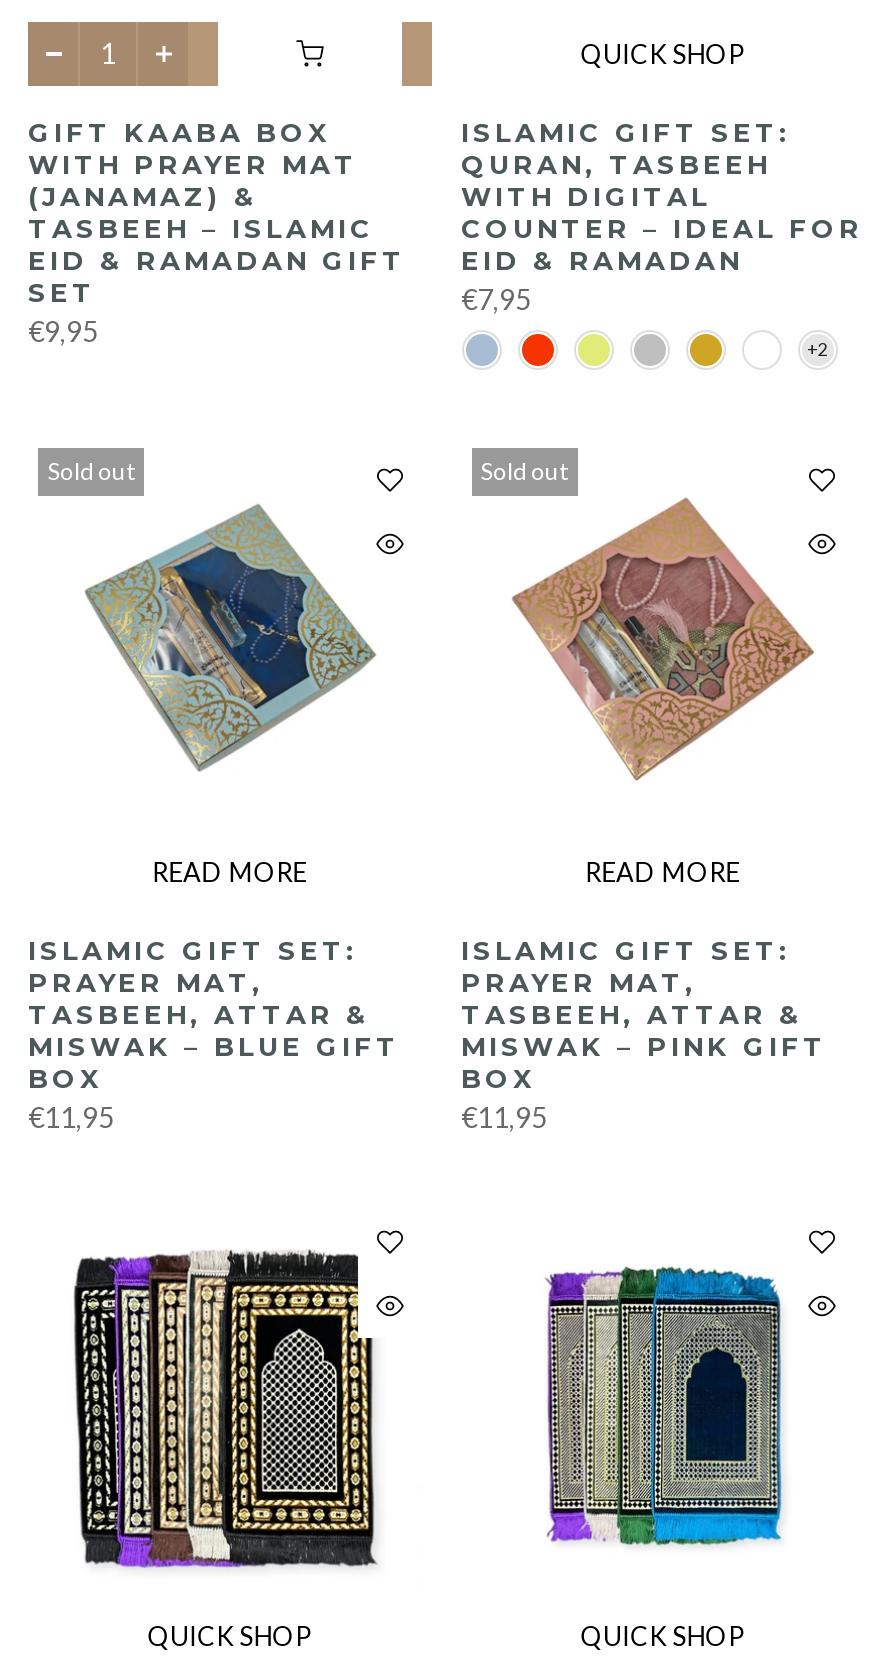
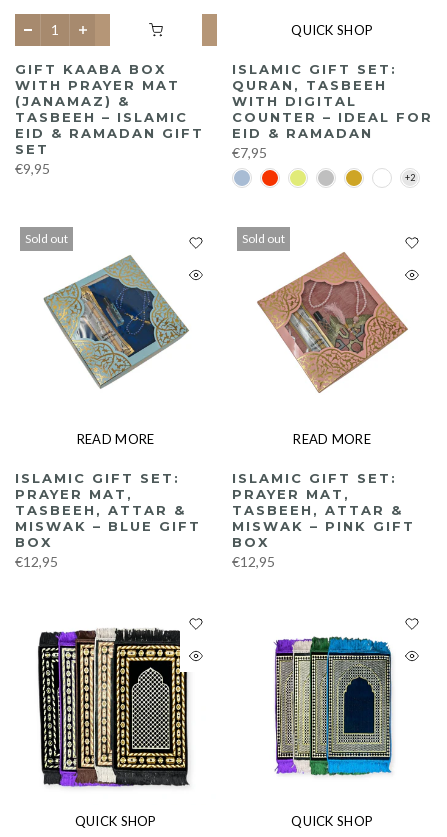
- €11,95
+ €12,95

- €11,95
+ €12,95
